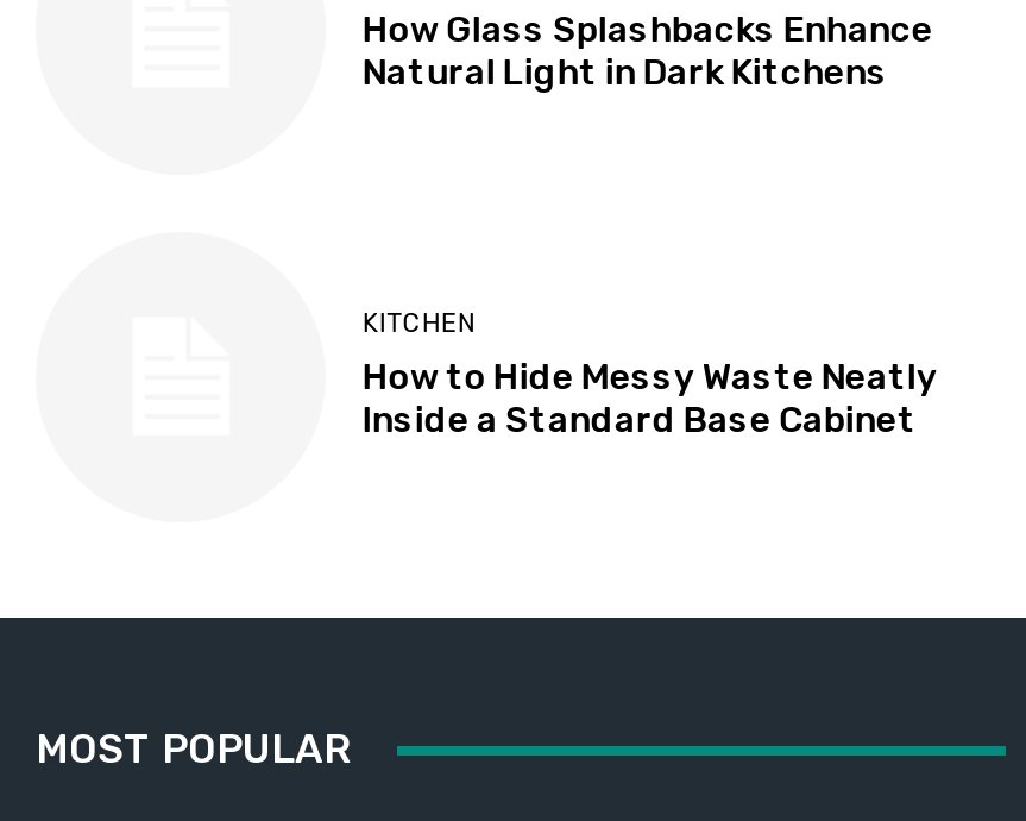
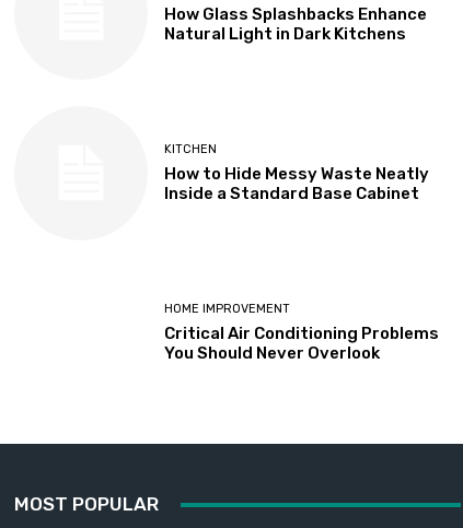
+ HOME IMPROVEMENT
+ Critical Air Conditioning Problems
+ You Should Never Overlook
